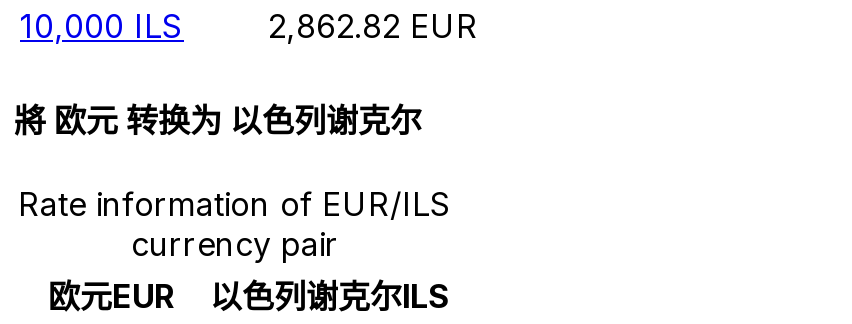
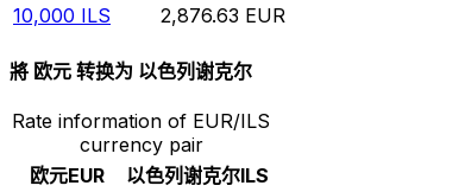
- 2,862.82 EUR
+ 2,876.63 EUR
